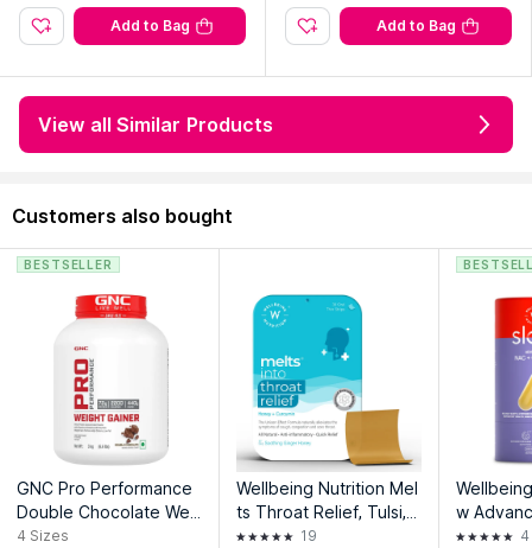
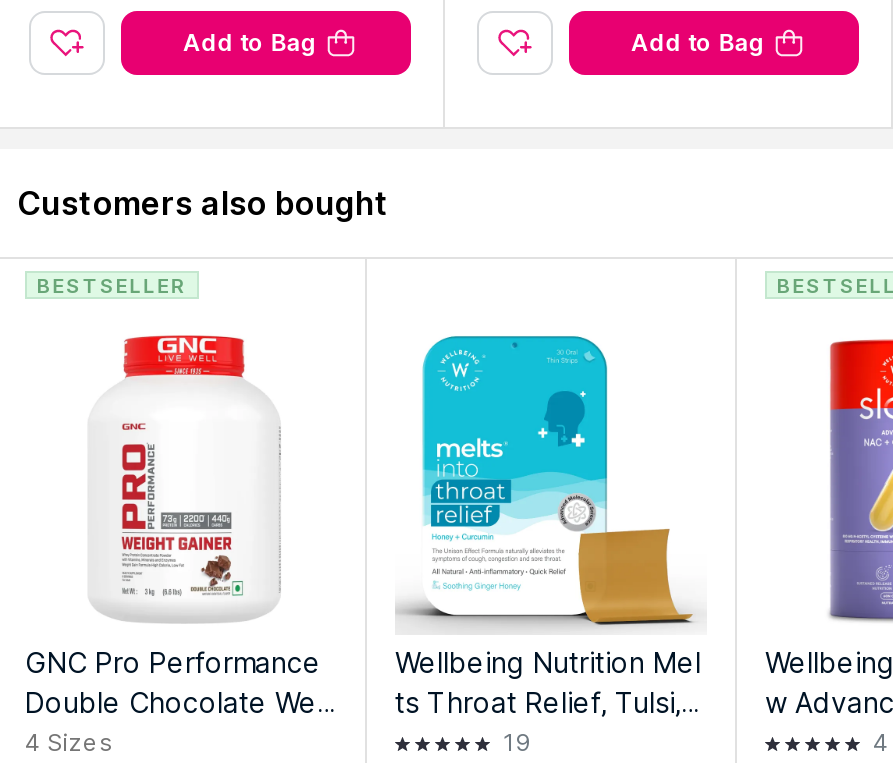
- View all Similar Products
